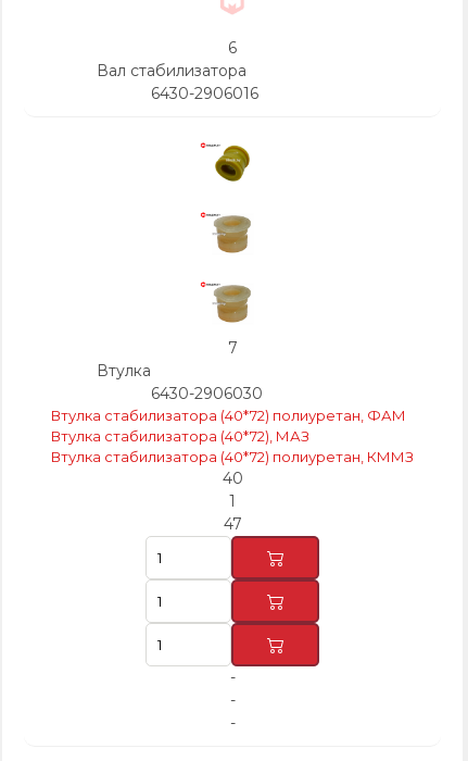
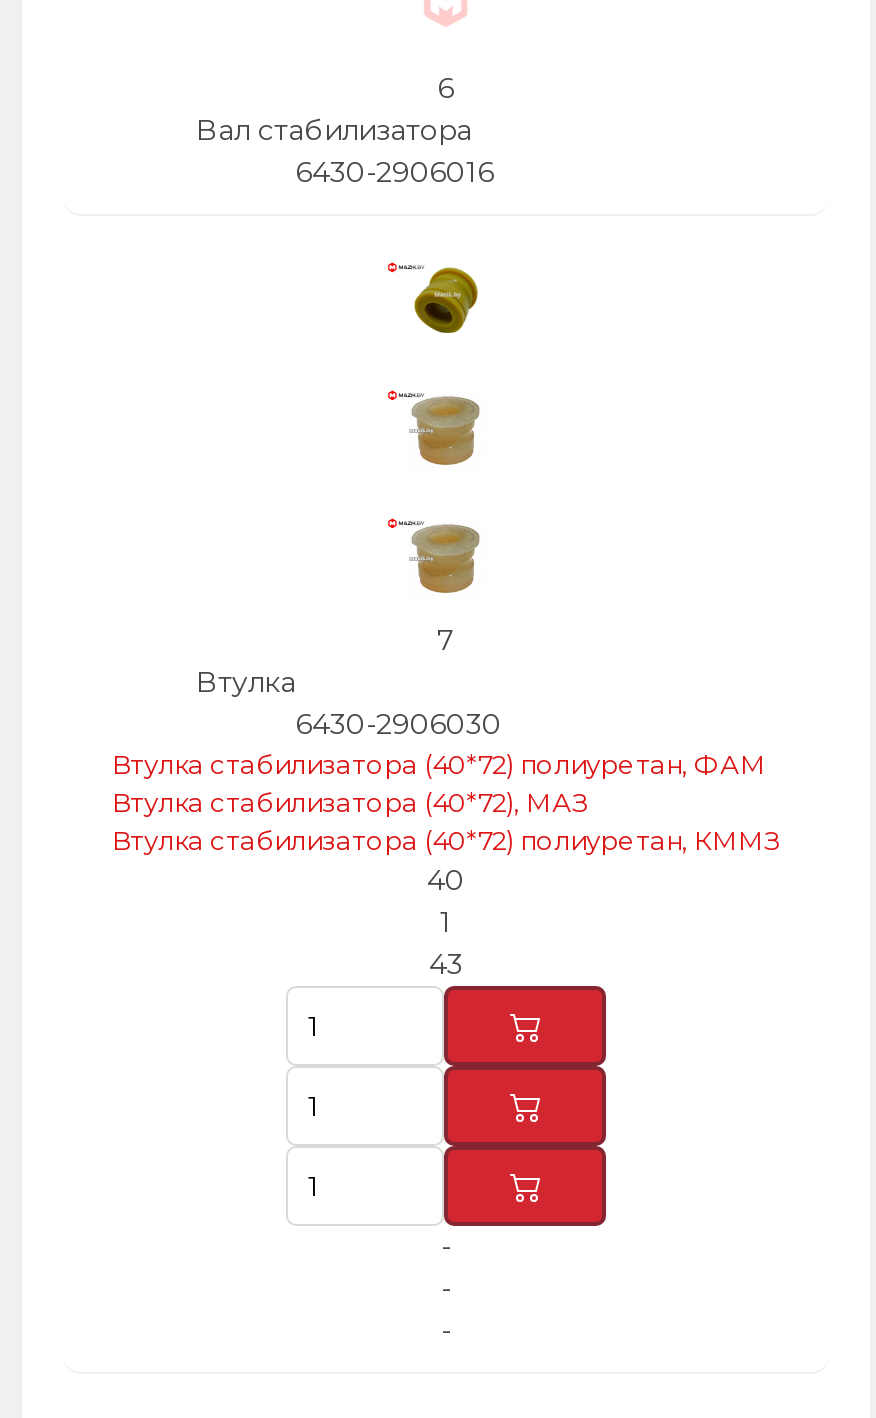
- 47
+ 43
